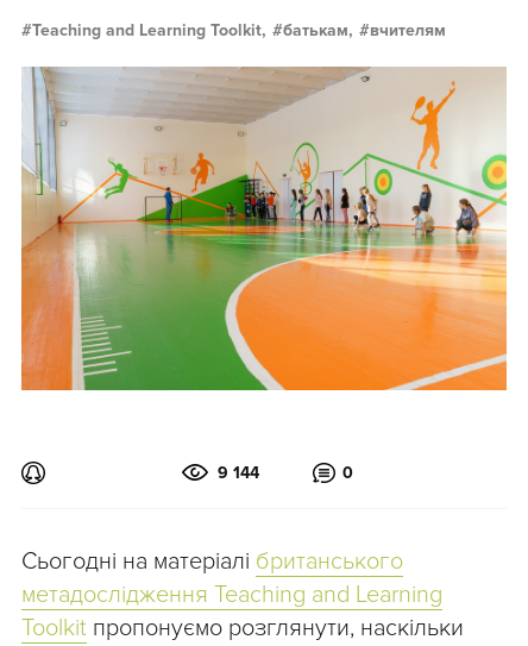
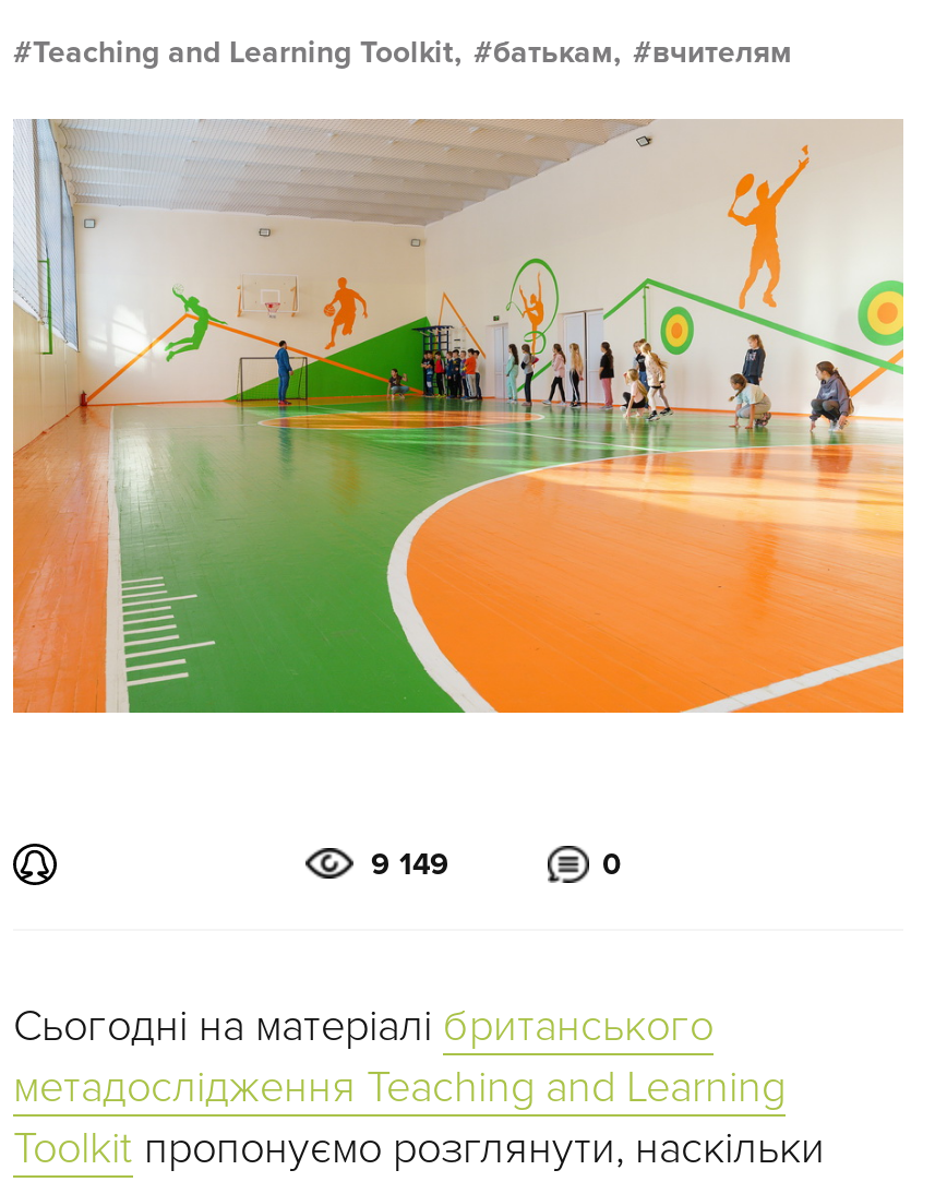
- 9 144
+ 9 149
